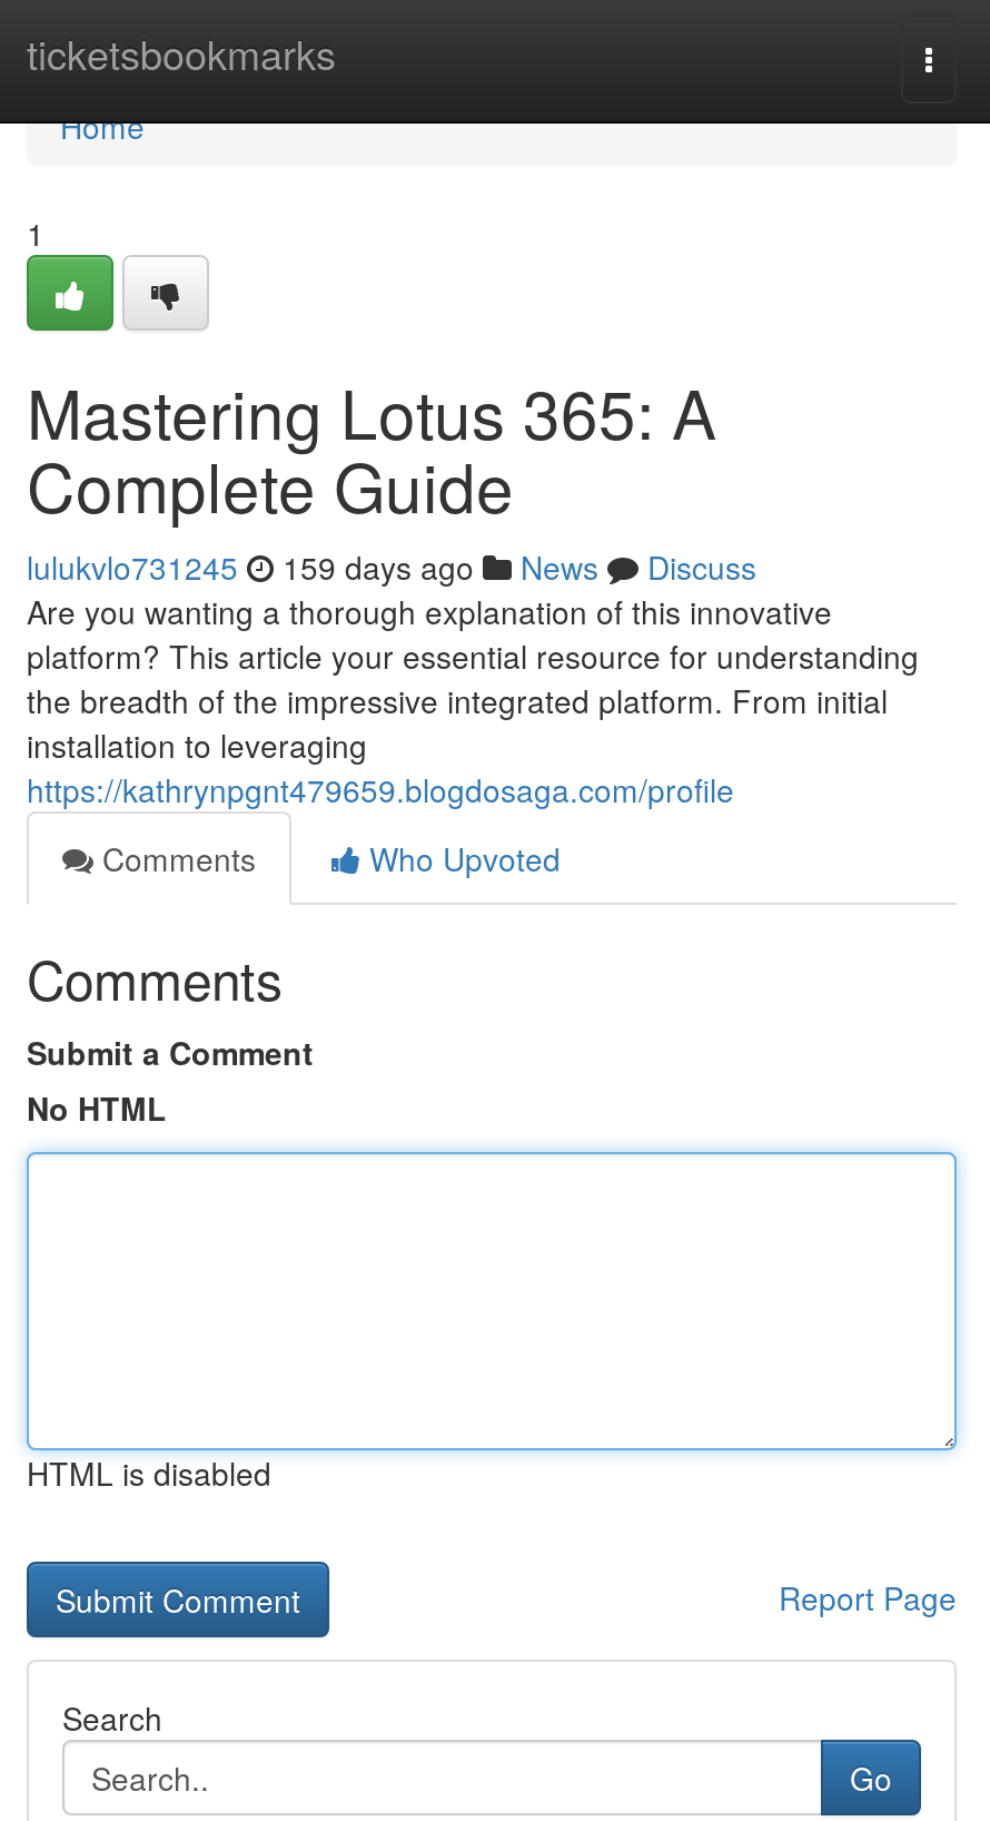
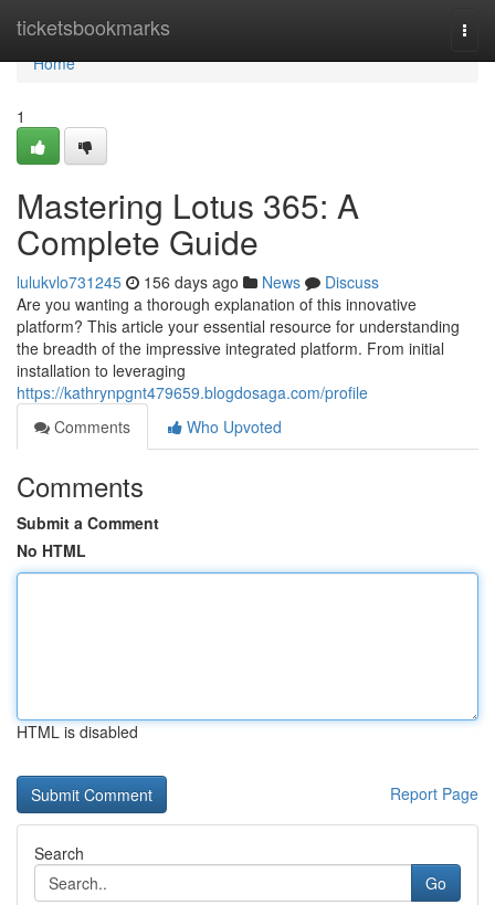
- lulukvlo731245 159 days ago News Discuss
+ lulukvlo731245 156 days ago News Discuss
